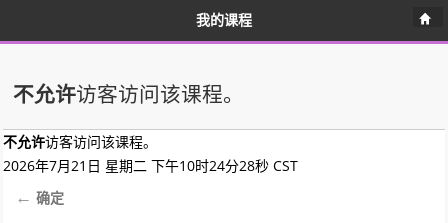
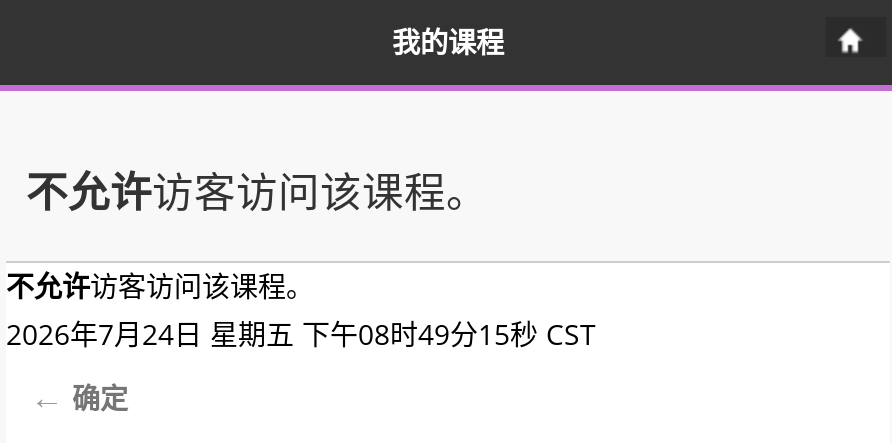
- 2026年7月21日 星期二 下午10时24分28秒 CST
+ 2026年7月24日 星期五 下午08时49分15秒 CST
